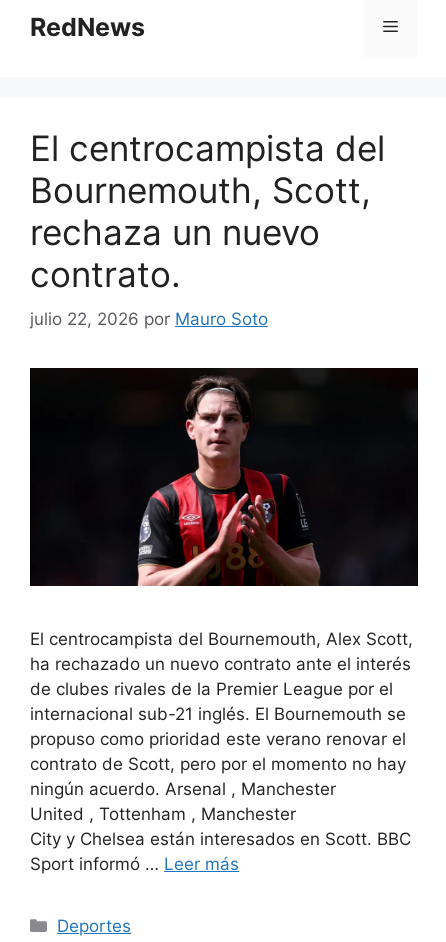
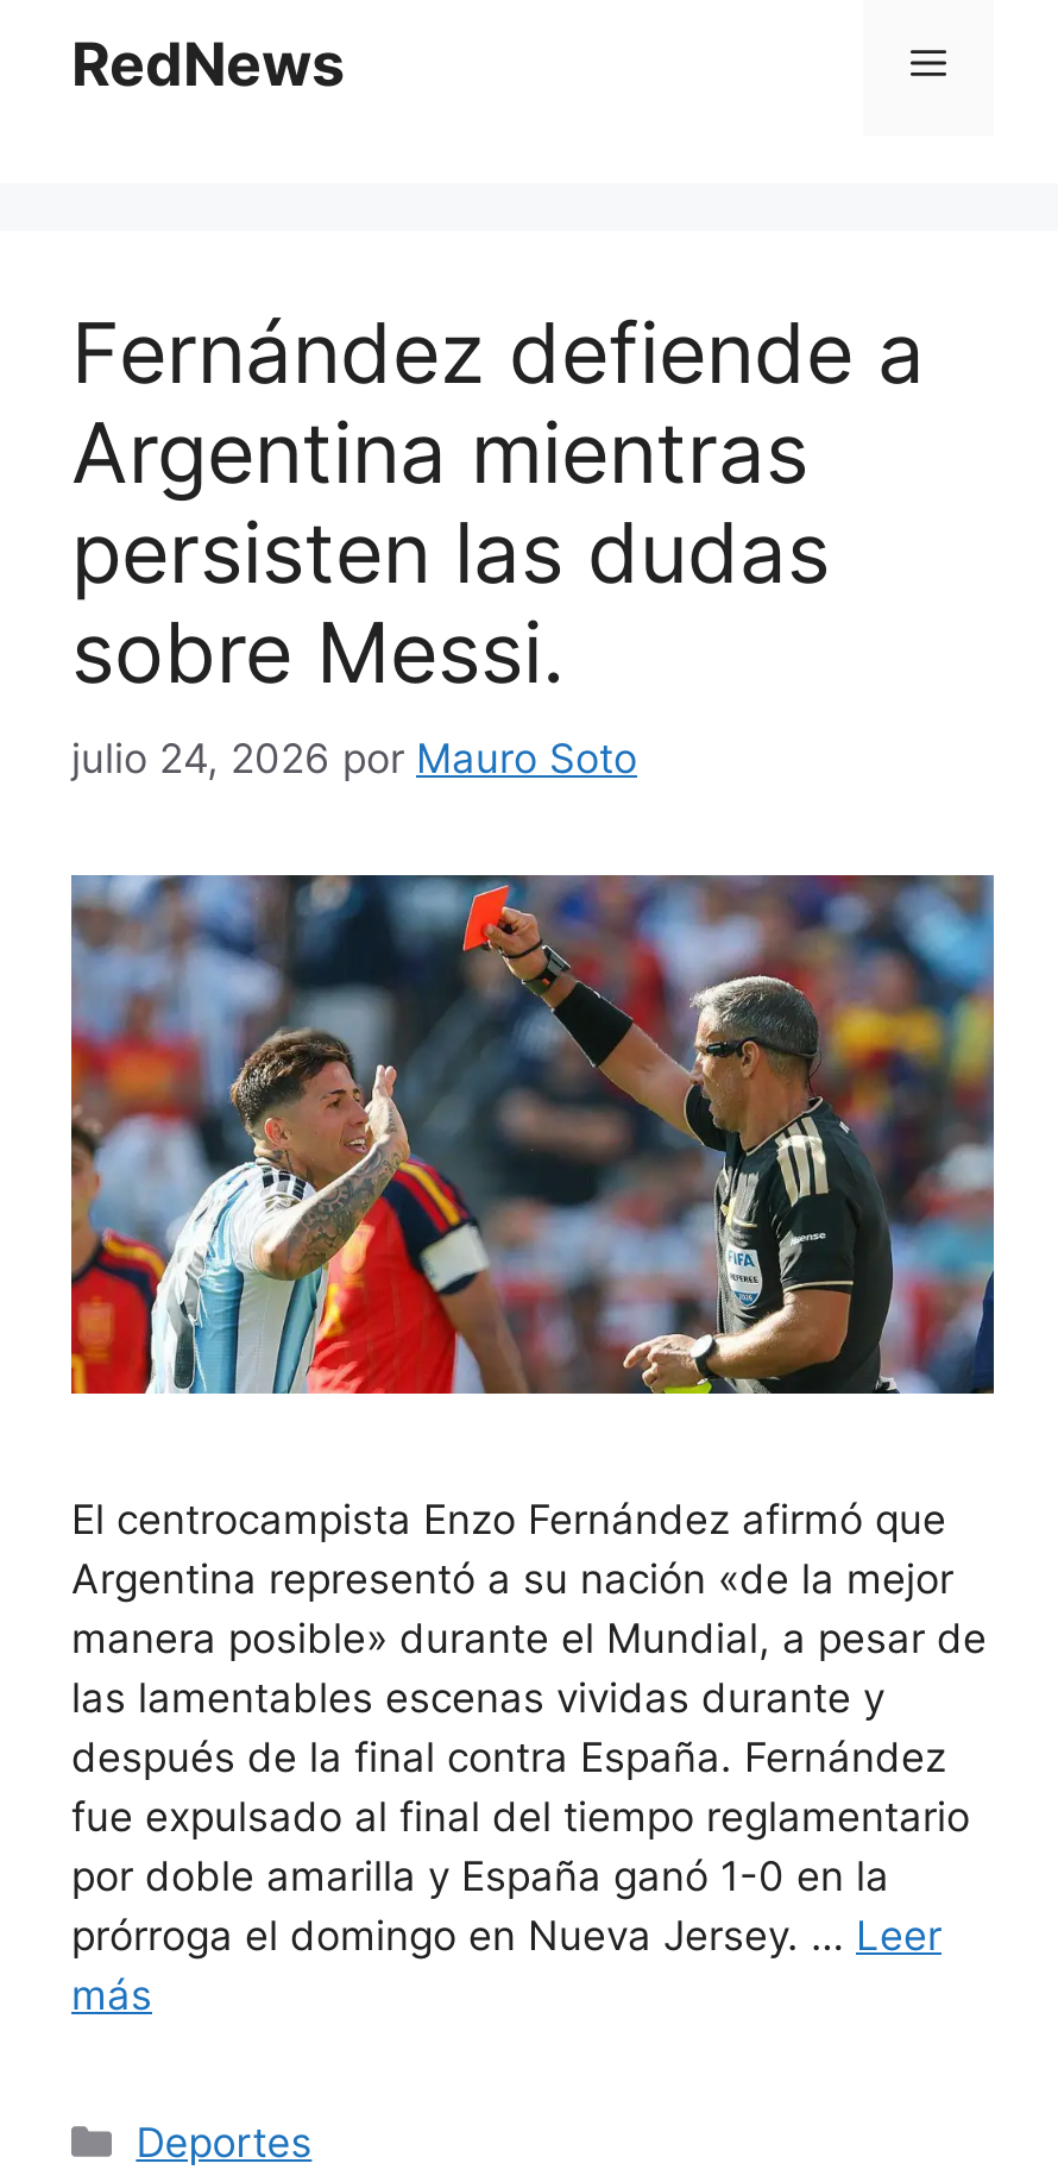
- El centrocampista del
- Bournemouth, Scott,
- rechaza un nuevo
- contrato.
- julio 22, 2026 por Mauro Soto
+ Fernández defiende a
+ Argentina mientras
+ persisten las dudas
+ sobre Messi.
+ julio 24, 2026 por Mauro Soto

- [image]
+ [image]

- El centrocampista del Bournemouth, Alex Scott,
- ha rechazado un nuevo contrato ante el interés
- de clubes rivales de la Premier League por el
- internacional sub-21 inglés. El Bournemouth se
- propuso como prioridad este verano renovar el
- contrato de Scott, pero por el momento no hay
- ningún acuerdo. Arsenal , Manchester
- United , Tottenham , Manchester
- City y Chelsea están interesados en Scott. BBC
- Sport informó … Leer más
+ El centrocampista Enzo Fernández afirmó que
+ Argentina representó a su nación «de la mejor
+ manera posible» durante el Mundial, a pesar de
+ las lamentables escenas vividas durante y
+ después de la final contra España. Fernández
+ fue expulsado al final del tiempo reglamentario
+ por doble amarilla y España ganó 1-0 en la
+ prórroga el domingo en Nueva Jersey. … Leer
+ más
